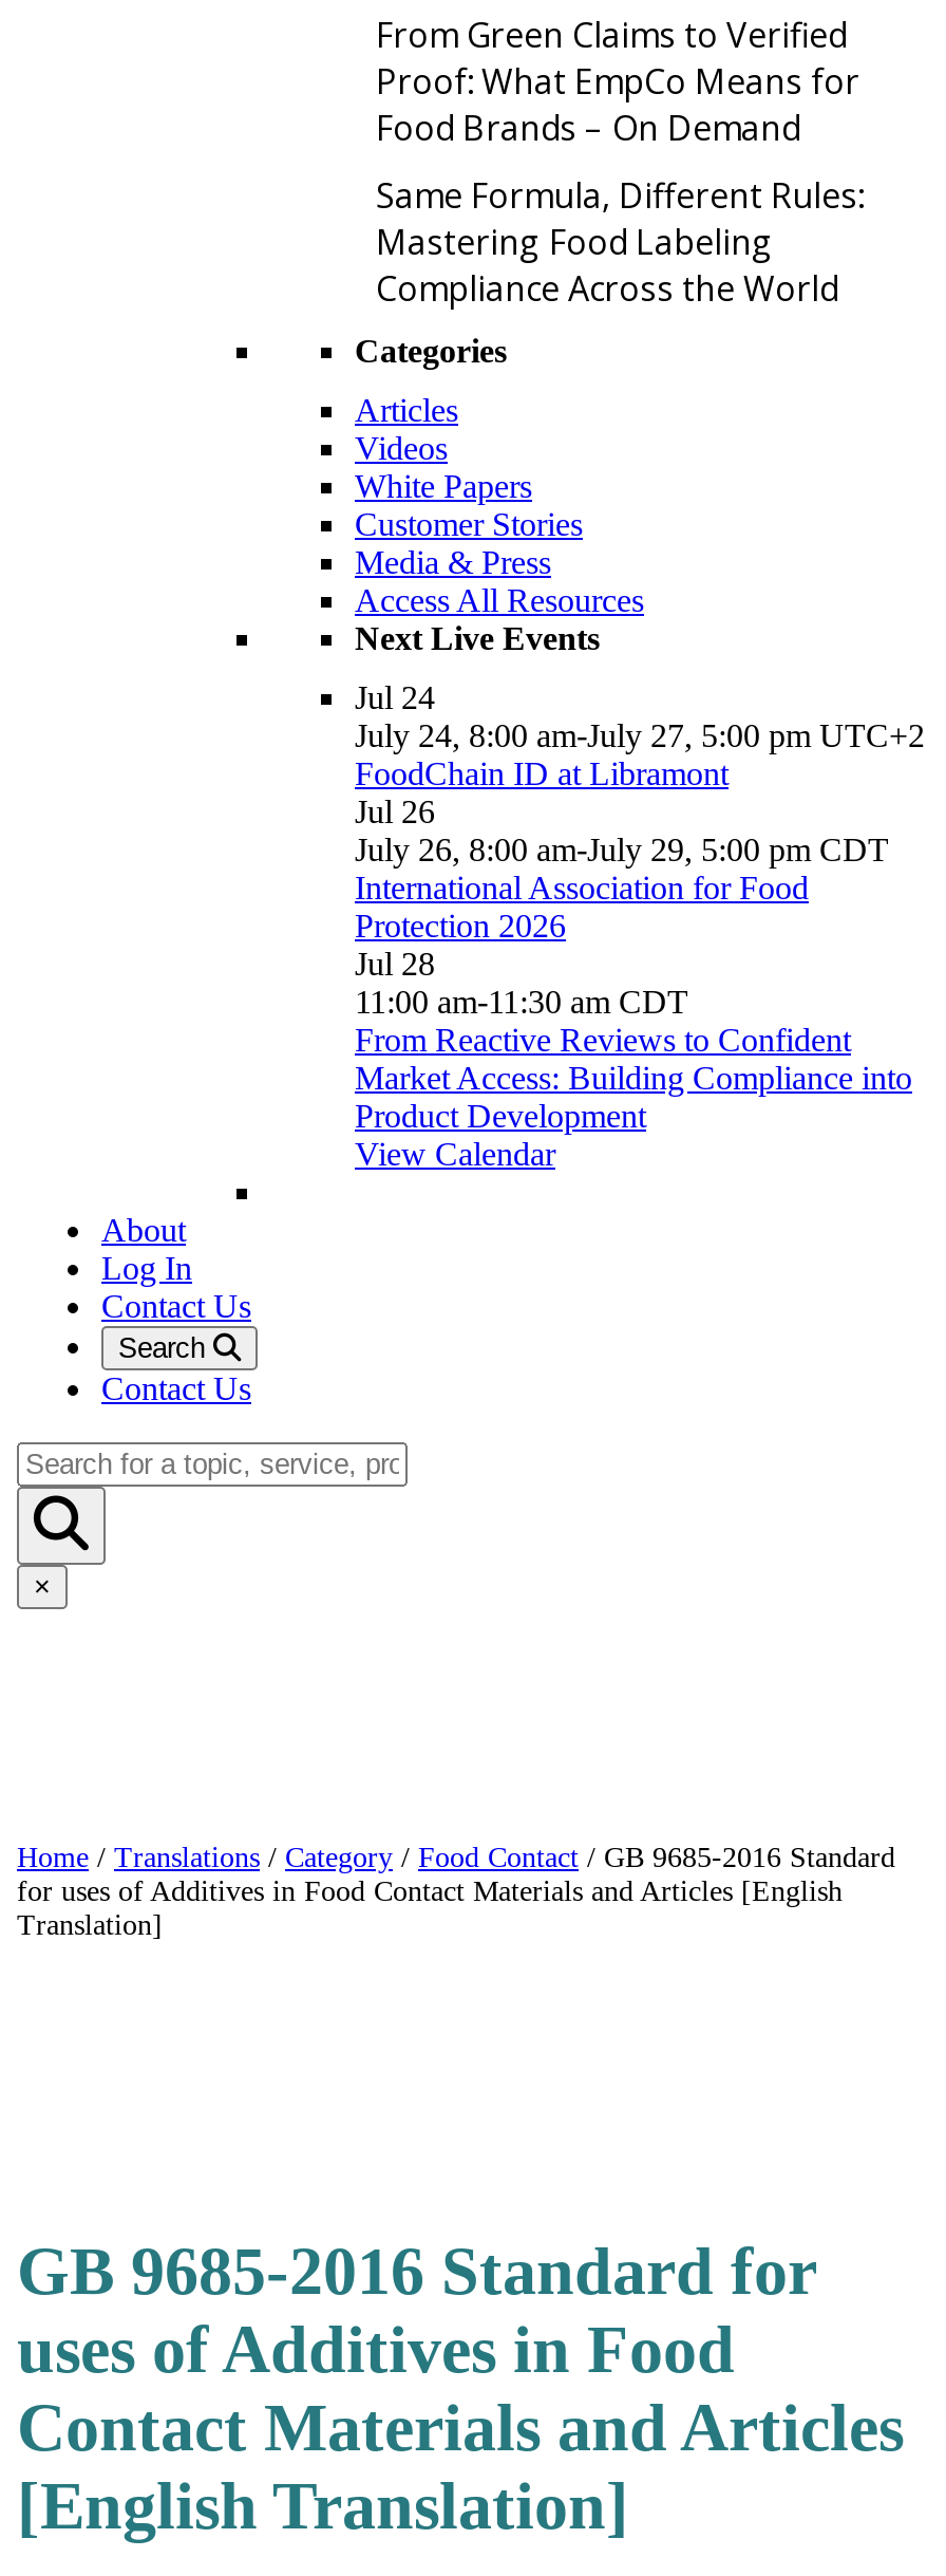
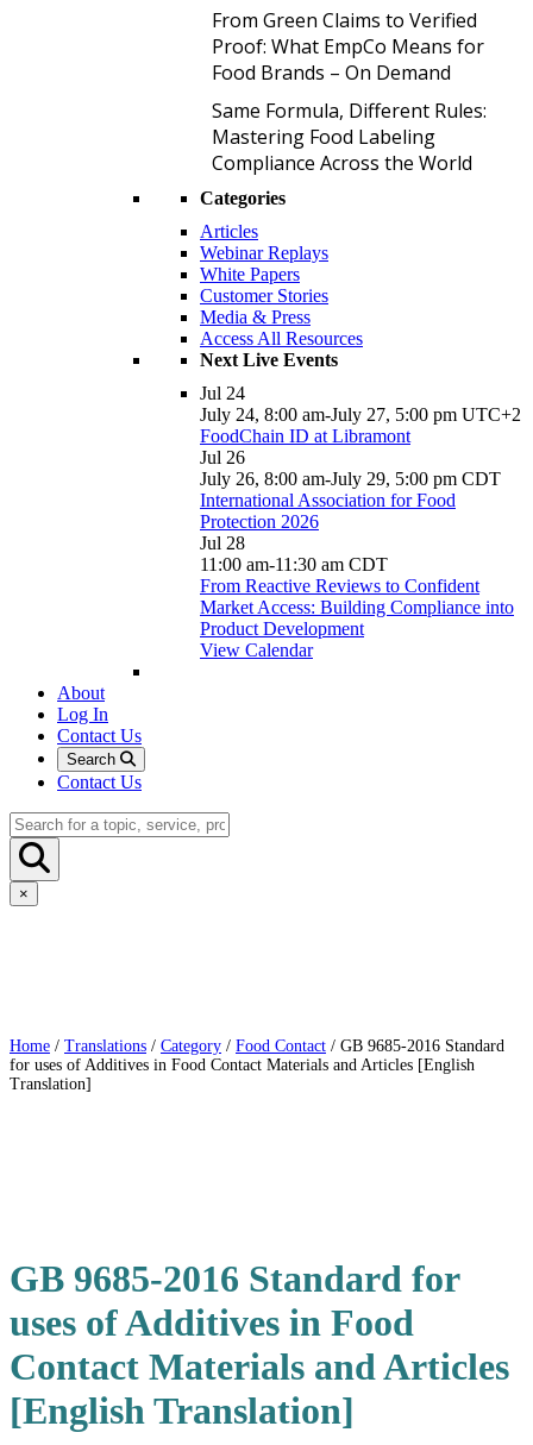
- Videos
+ Webinar Replays
